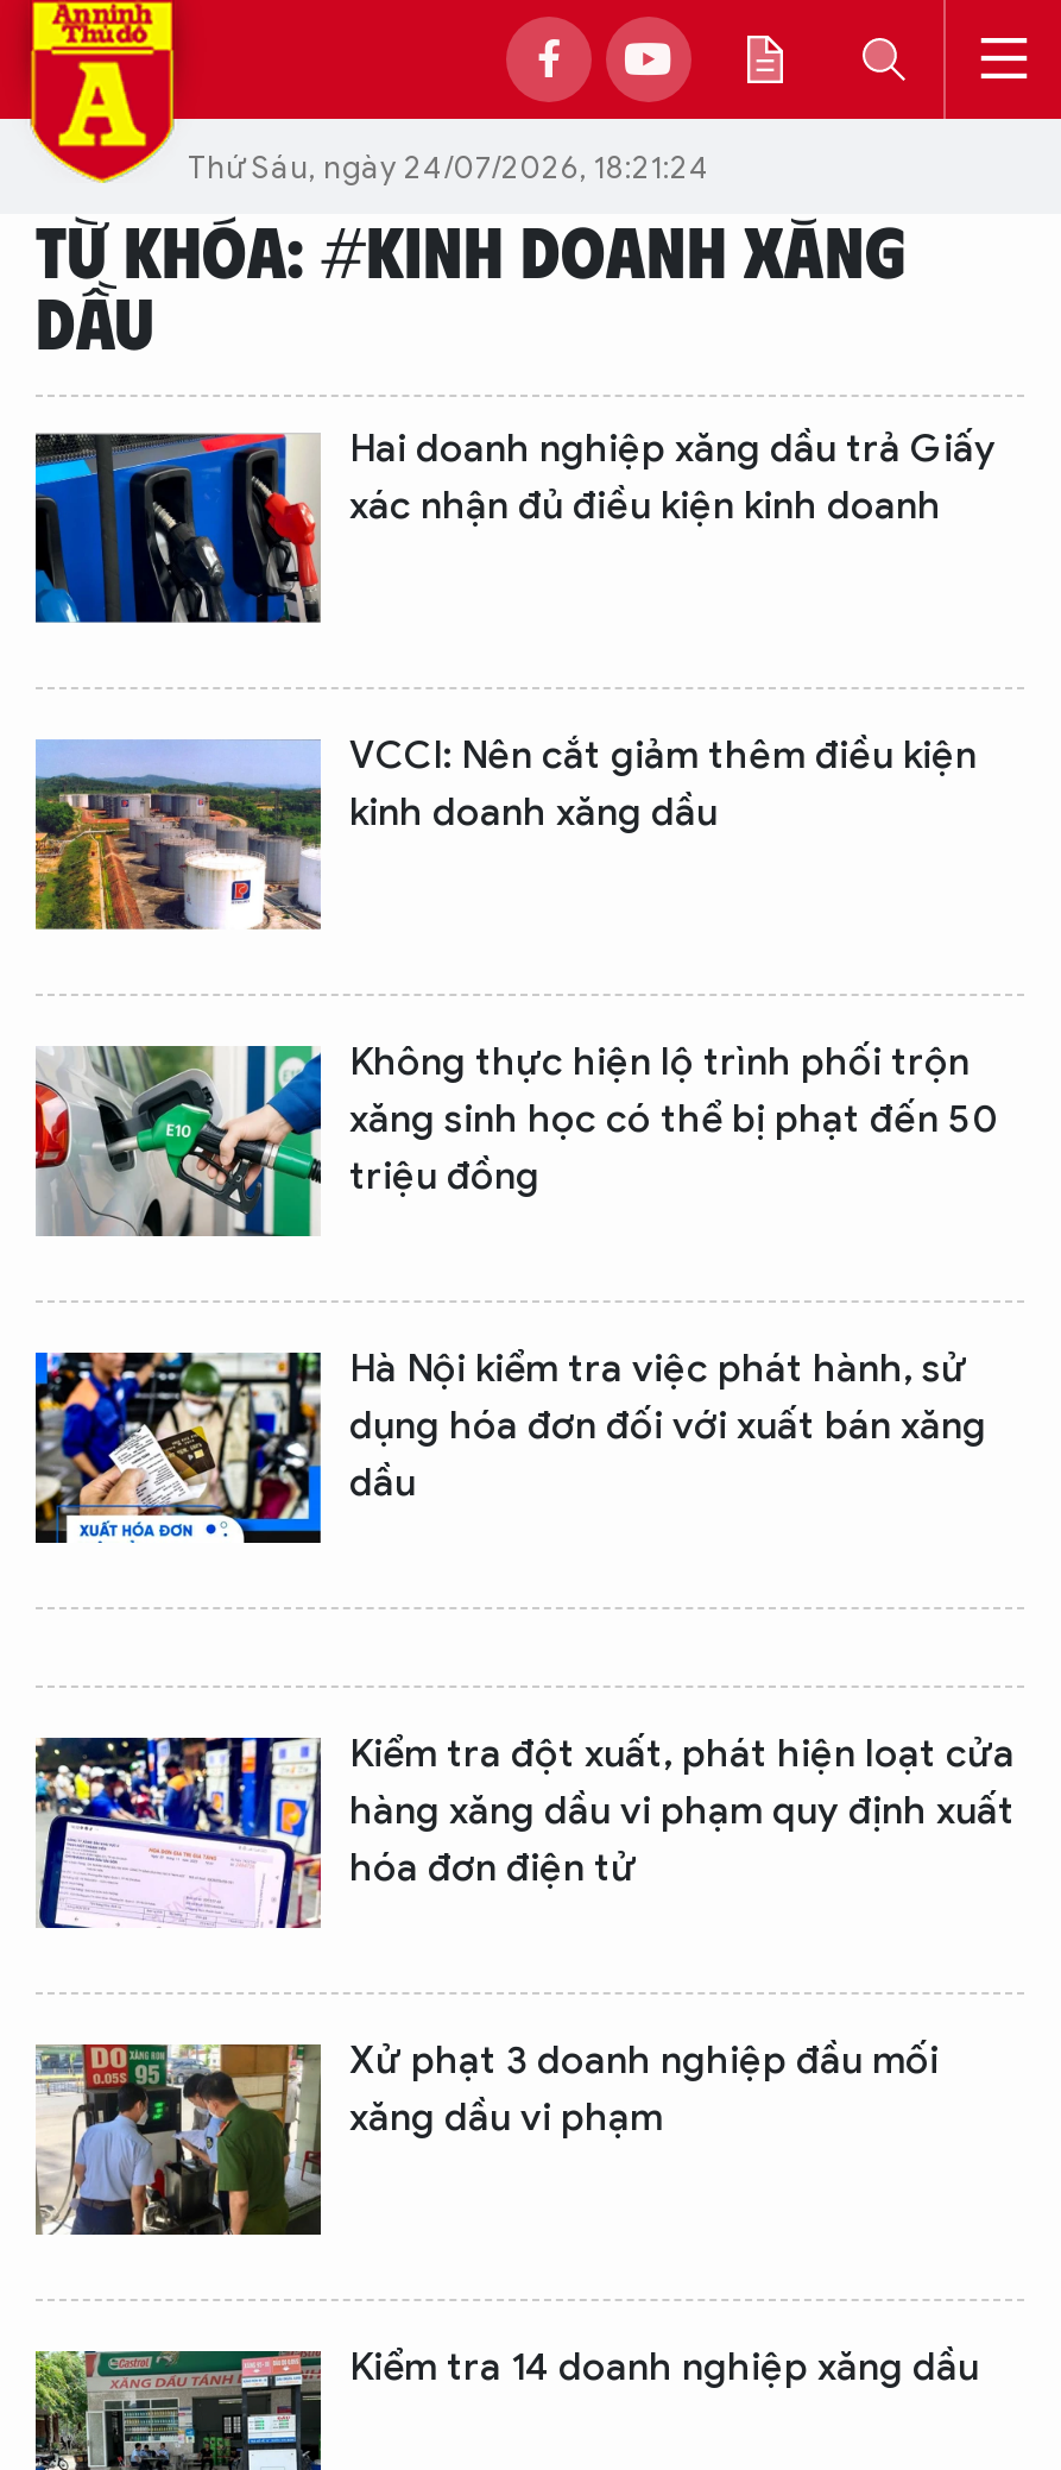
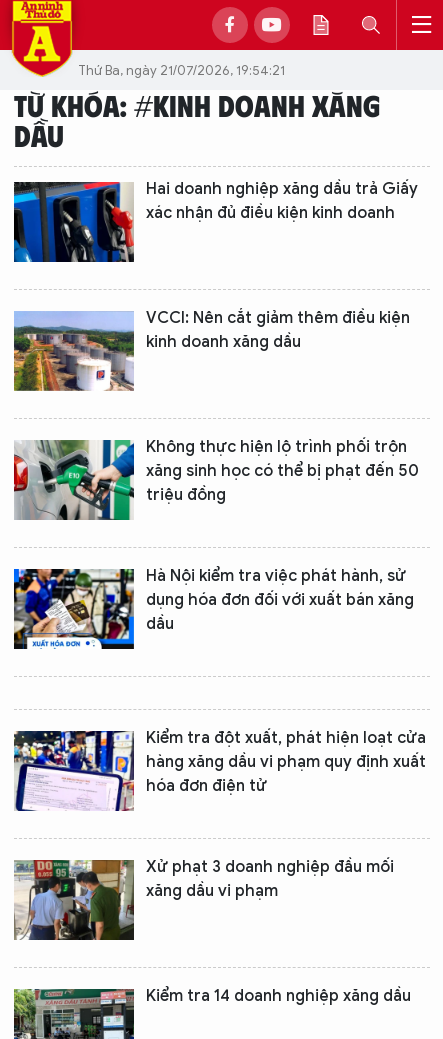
- Thứ Sáu, ngày 24/07/2026, 18:21:24
+ Thứ Ba, ngày 21/07/2026, 19:54:21
